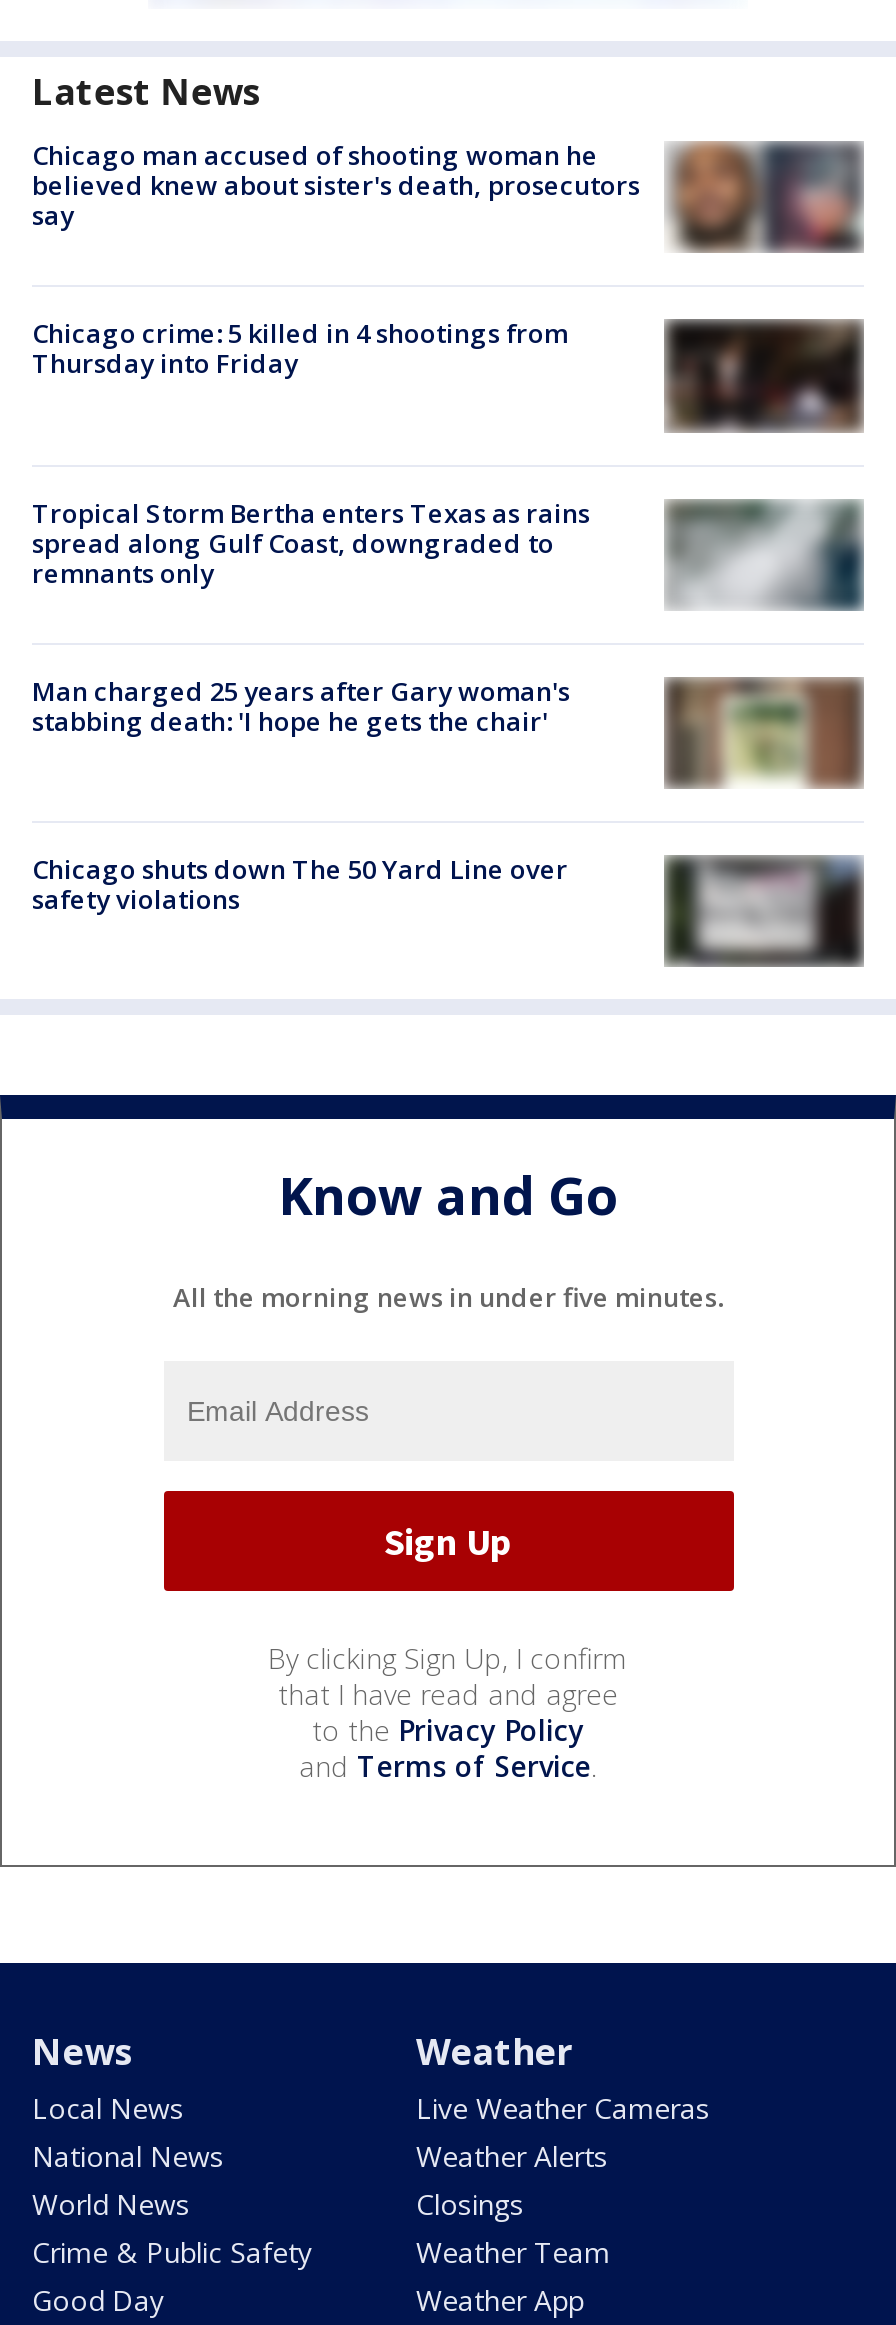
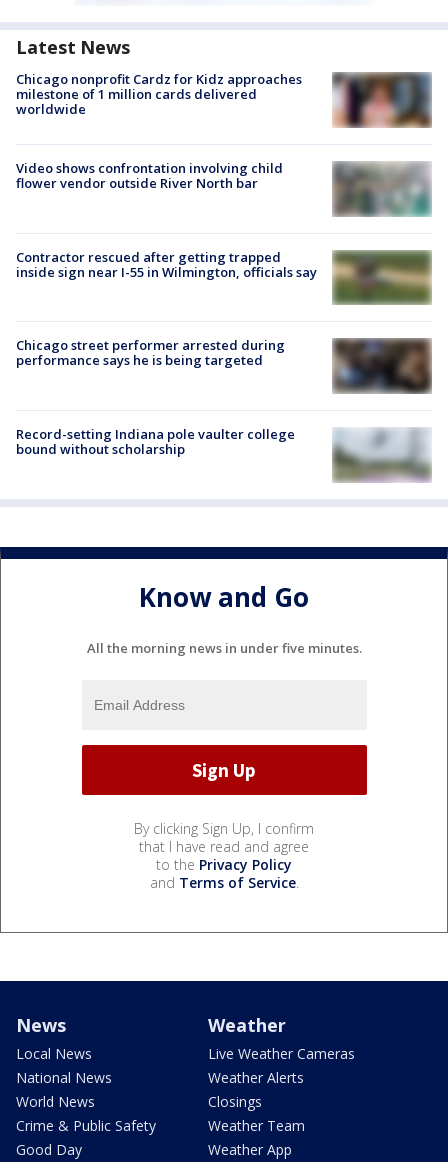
- [image]
- Chicago man accused of shooting woman he
- believed knew about sister's death, prosecutors
- say
+ [image]
+ Chicago nonprofit Cardz for Kidz approaches
+ milestone of 1 million cards delivered
+ worldwide

- Chicago crime: 5 killed in 4 shootings from
- Thursday into Friday
+ Video shows confrontation involving child
+ flower vendor outside River North bar

- [image]
+ [image]

- [image]
- Tropical Storm Bertha enters Texas as rains
- spread along Gulf Coast, downgraded to
- remnants only
+ [image]
+ Contractor rescued after getting trapped
+ inside sign near I-55 in Wilmington, officials say

- Man charged 25 years after Gary woman's
- stabbing death: 'I hope he gets the chair'
+ Chicago street performer arrested during
+ performance says he is being targeted

- [image]
+ [image]

- Chicago shuts down The 50 Yard Line over
- safety violations
+ Record-setting Indiana pole vaulter college
+ bound without scholarship

- [image]
+ [image]
